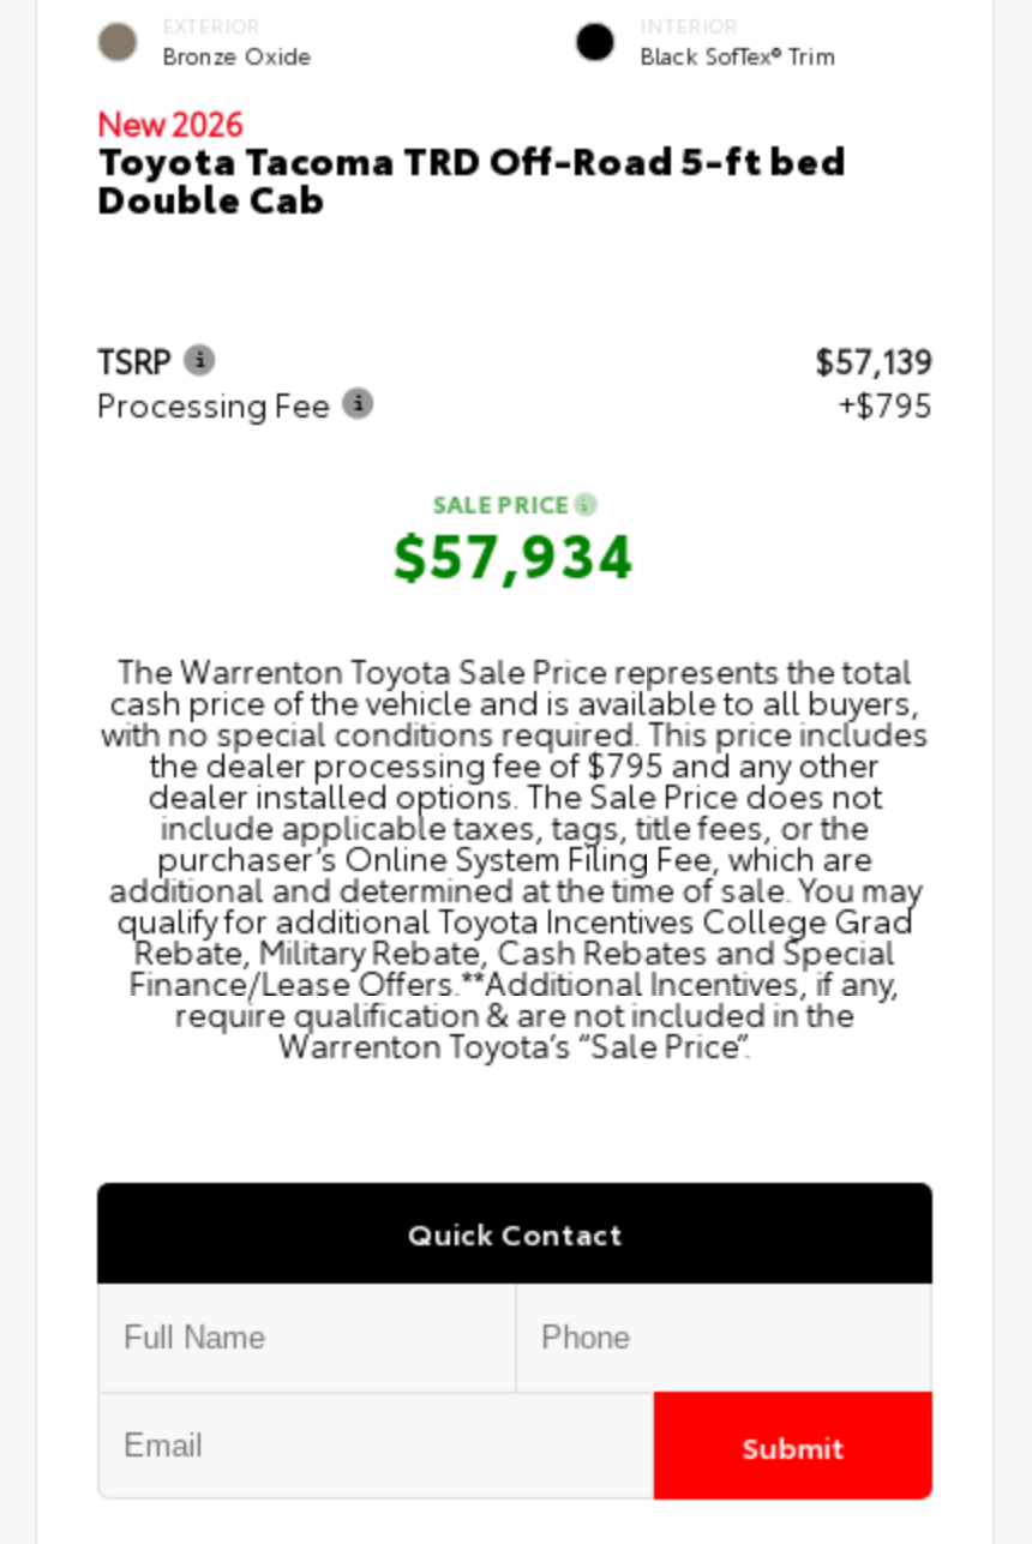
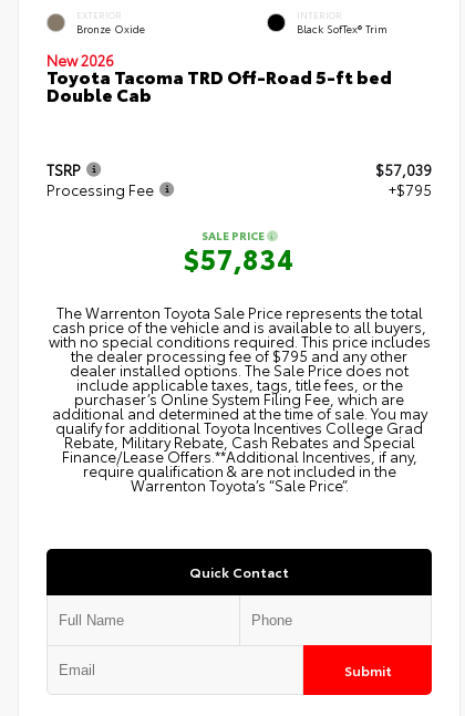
- $57,139
+ $57,039

- $57,934
+ $57,834
